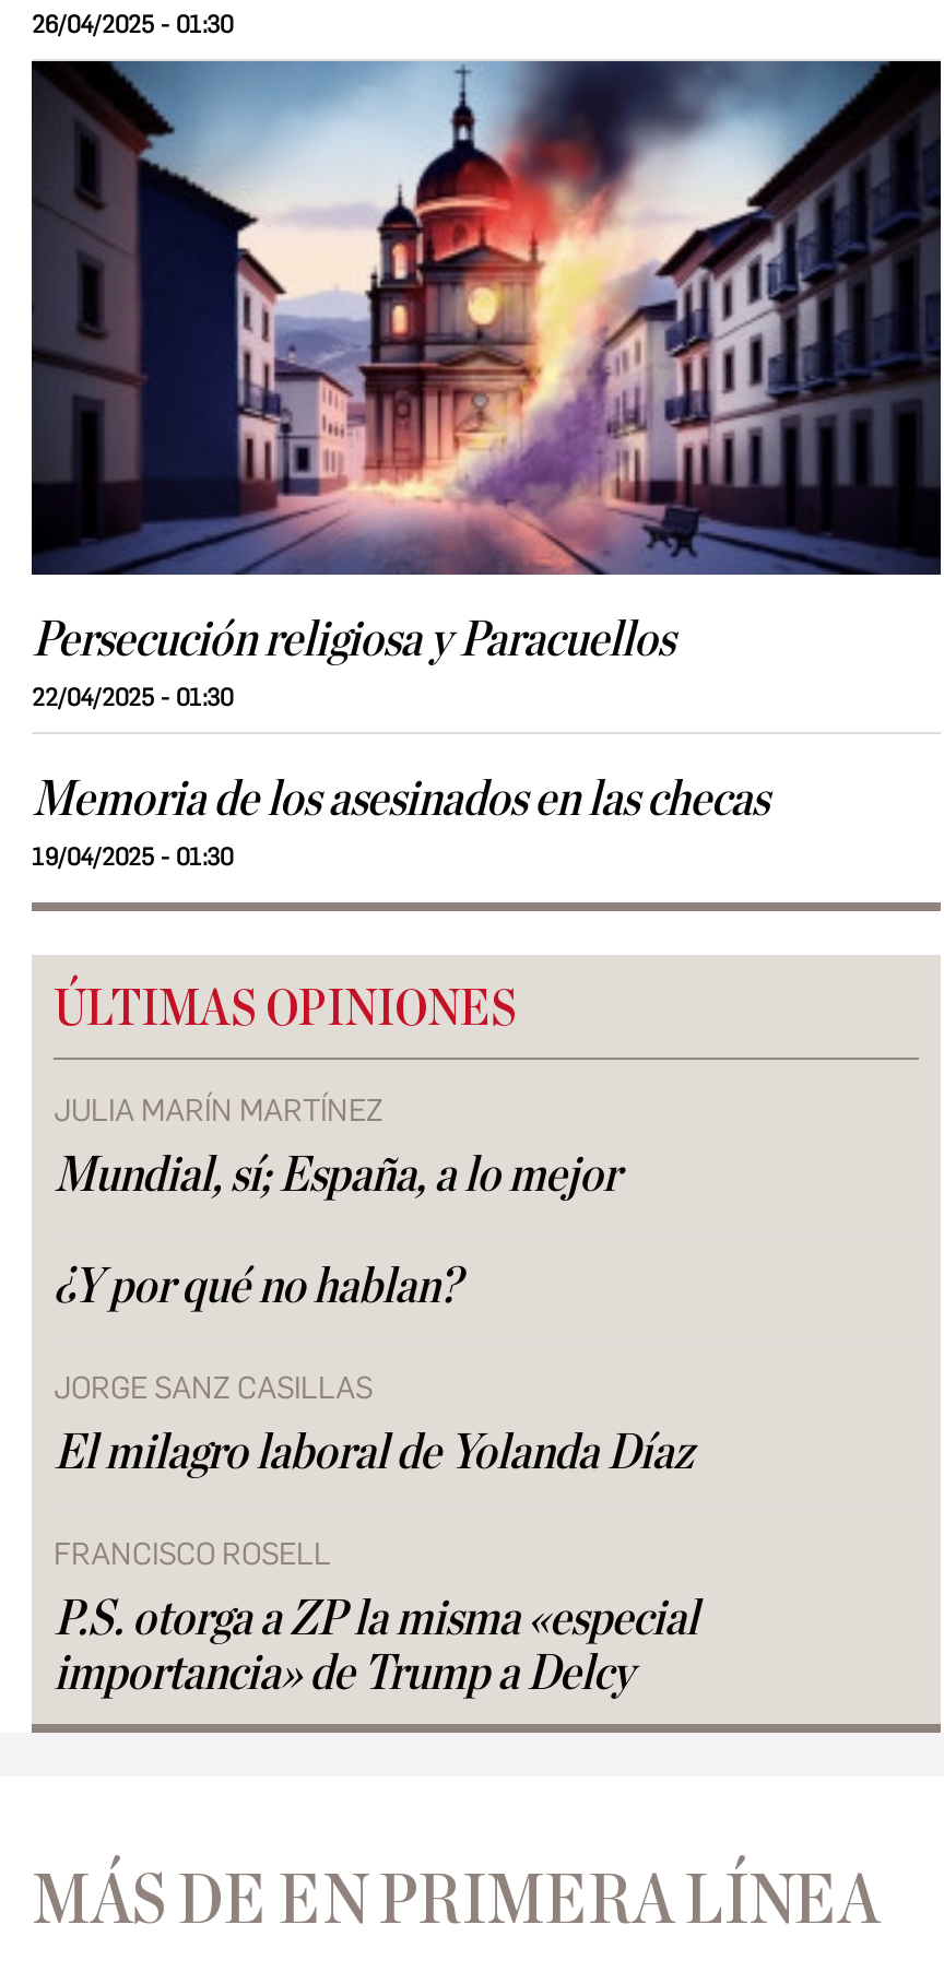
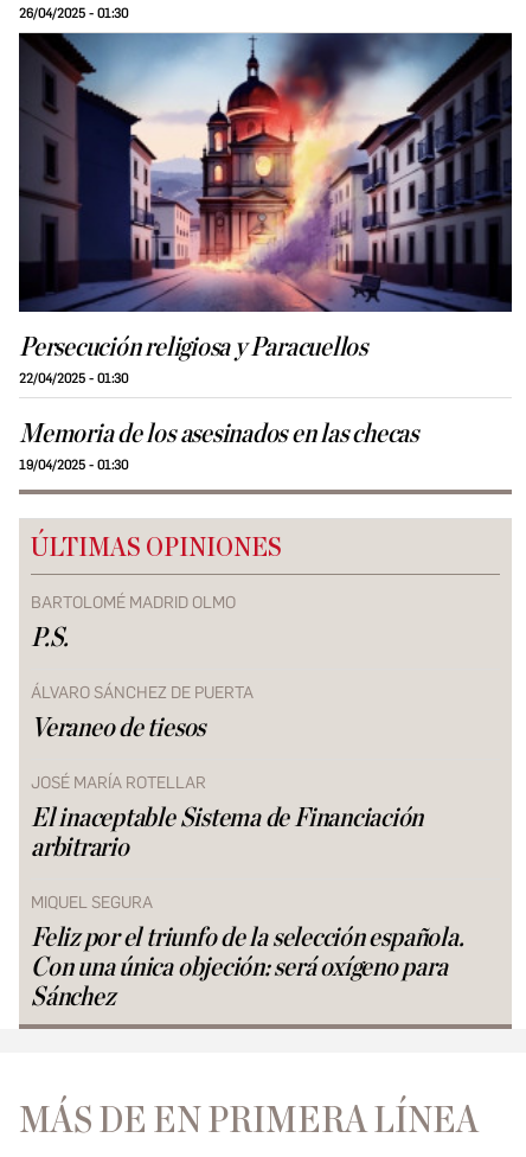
- JULIA MARÍN MARTÍNEZ
- Mundial, sí; España, a lo mejor
+ BARTOLOMÉ MADRID OLMO
+ P.S.

- ¿Y por qué no hablan?
+ ÁLVARO SÁNCHEZ DE PUERTA
+ Veraneo de tiesos

- JORGE SANZ CASILLAS
- El milagro laboral de Yolanda Díaz
+ JOSÉ MARÍA ROTELLAR
+ El inaceptable Sistema de Financiación
+ arbitrario

- FRANCISCO ROSELL
- P.S. otorga a ZP la misma «especial
- importancia» de Trump a Delcy
+ MIQUEL SEGURA
+ Feliz por el triunfo de la selección española.
+ Con una única objeción: será oxígeno para
+ Sánchez
